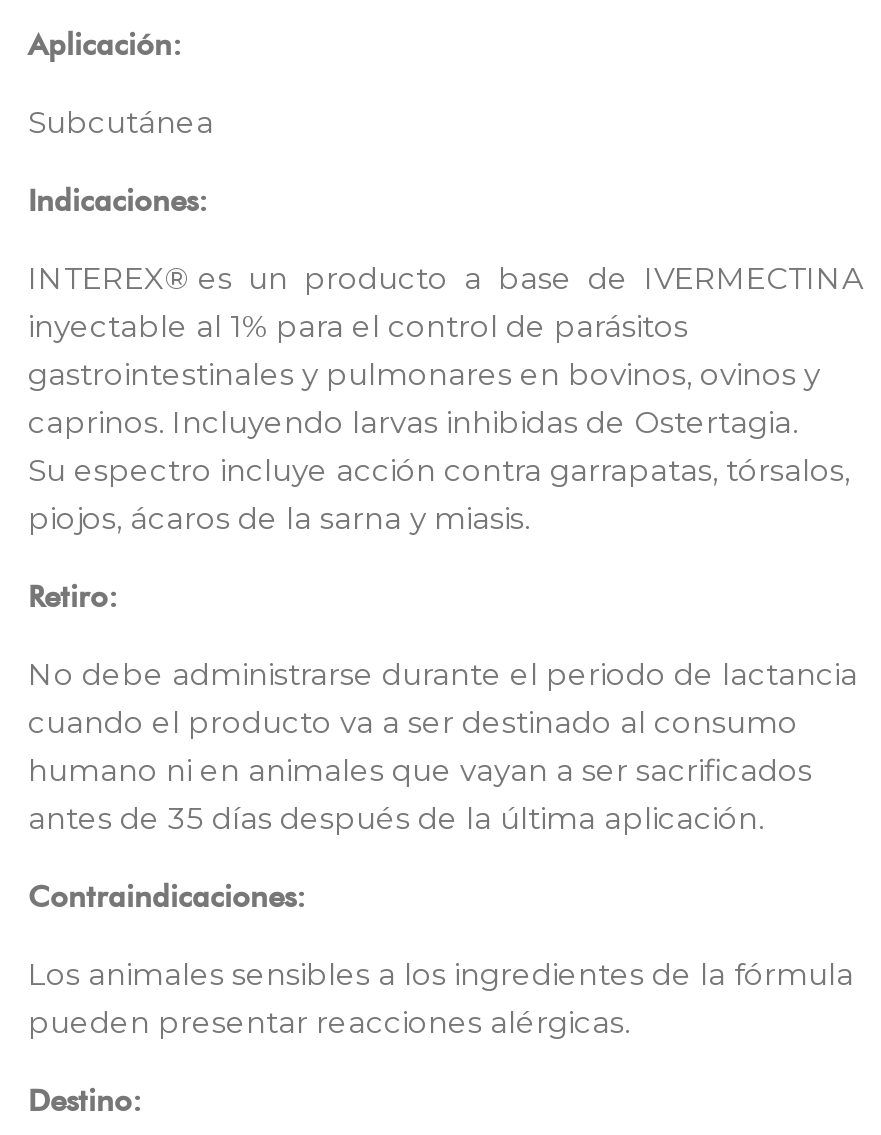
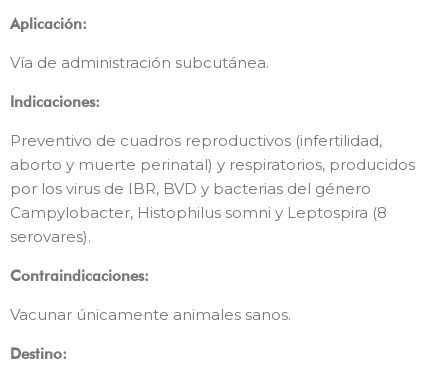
- Subcutánea
+ Vía de administración subcutánea.

- INTEREX® es un producto a base de IVERMECTINA
- inyectable al 1% para el control de parásitos
- gastrointestinales y pulmonares en bovinos, ovinos y
- caprinos. Incluyendo larvas inhibidas de Ostertagia.
- Su espectro incluye acción contra garrapatas, tórsalos,
- piojos, ácaros de la sarna y miasis.
- Retiro:
- No debe administrarse durante el periodo de lactancia
- cuando el producto va a ser destinado al consumo
- humano ni en animales que vayan a ser sacrificados
- antes de 35 días después de la última aplicación.
+ Preventivo de cuadros reproductivos (infertilidad,
+ aborto y muerte perinatal) y respiratorios, producidos
+ por los virus de IBR, BVD y bacterias del género
+ Campylobacter, Histophilus somni y Leptospira (8
+ serovares).

- Los animales sensibles a los ingredientes de la fórmula
- pueden presentar reacciones alérgicas.
+ Vacunar únicamente animales sanos.
